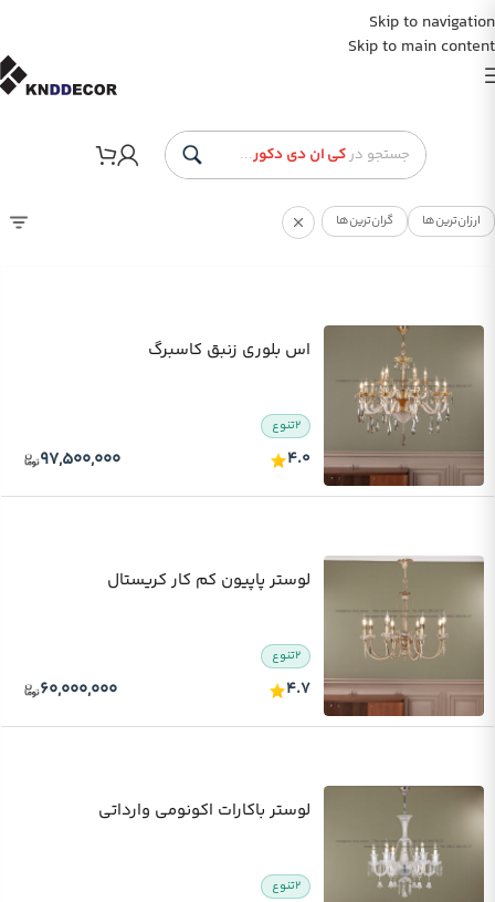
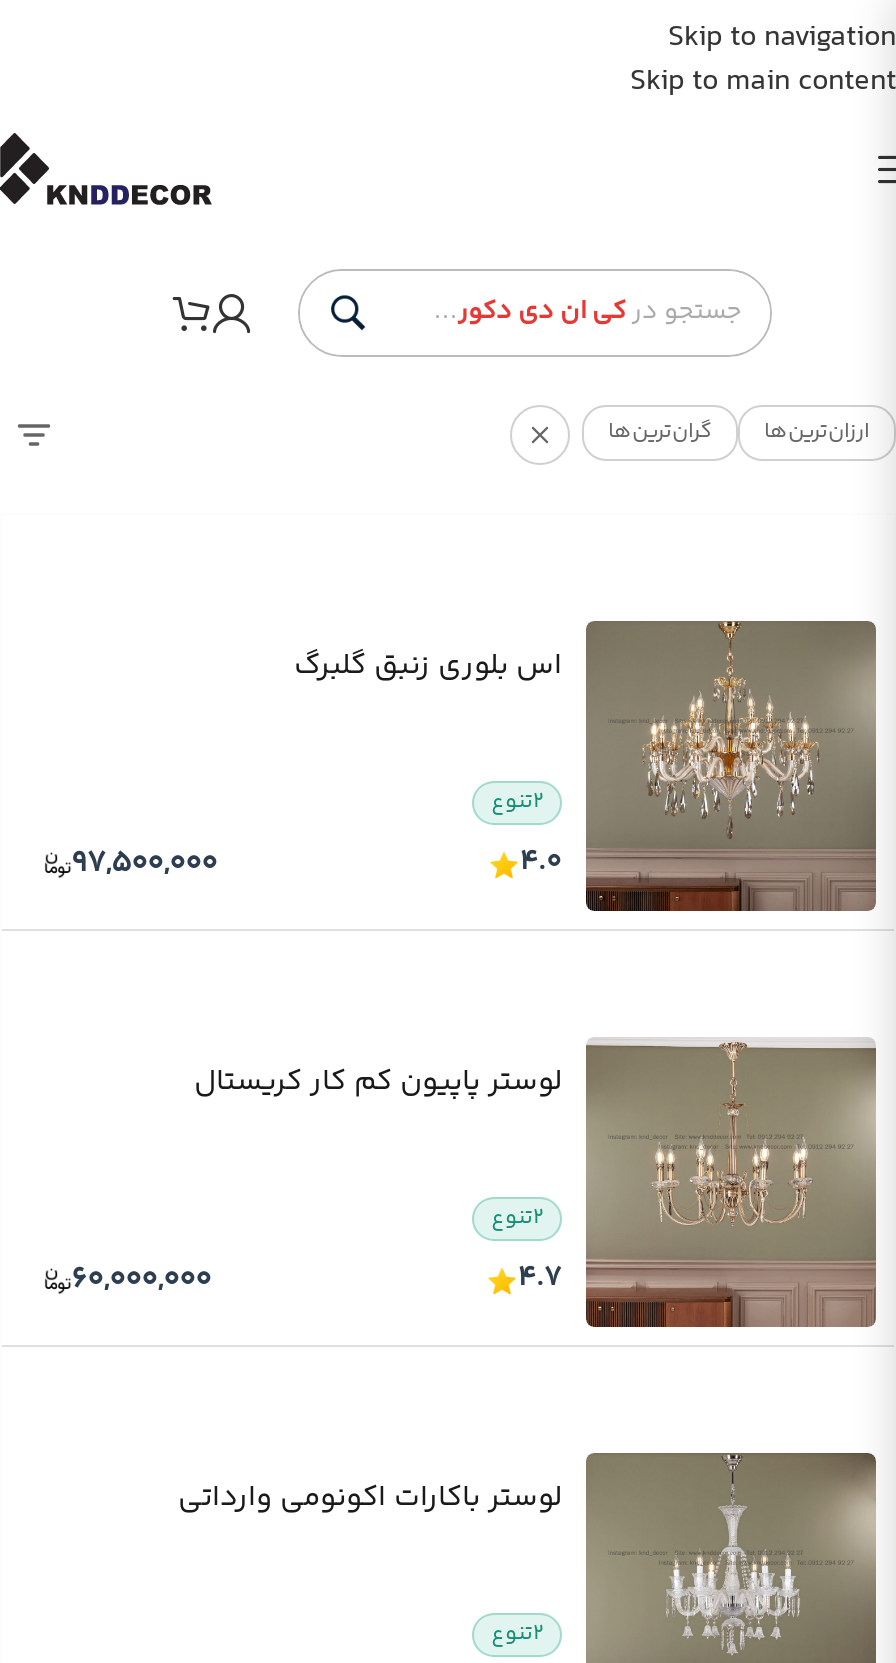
- اس بلوری زنبق کاسبرگ
+ اس بلوری زنبق گلبرگ
